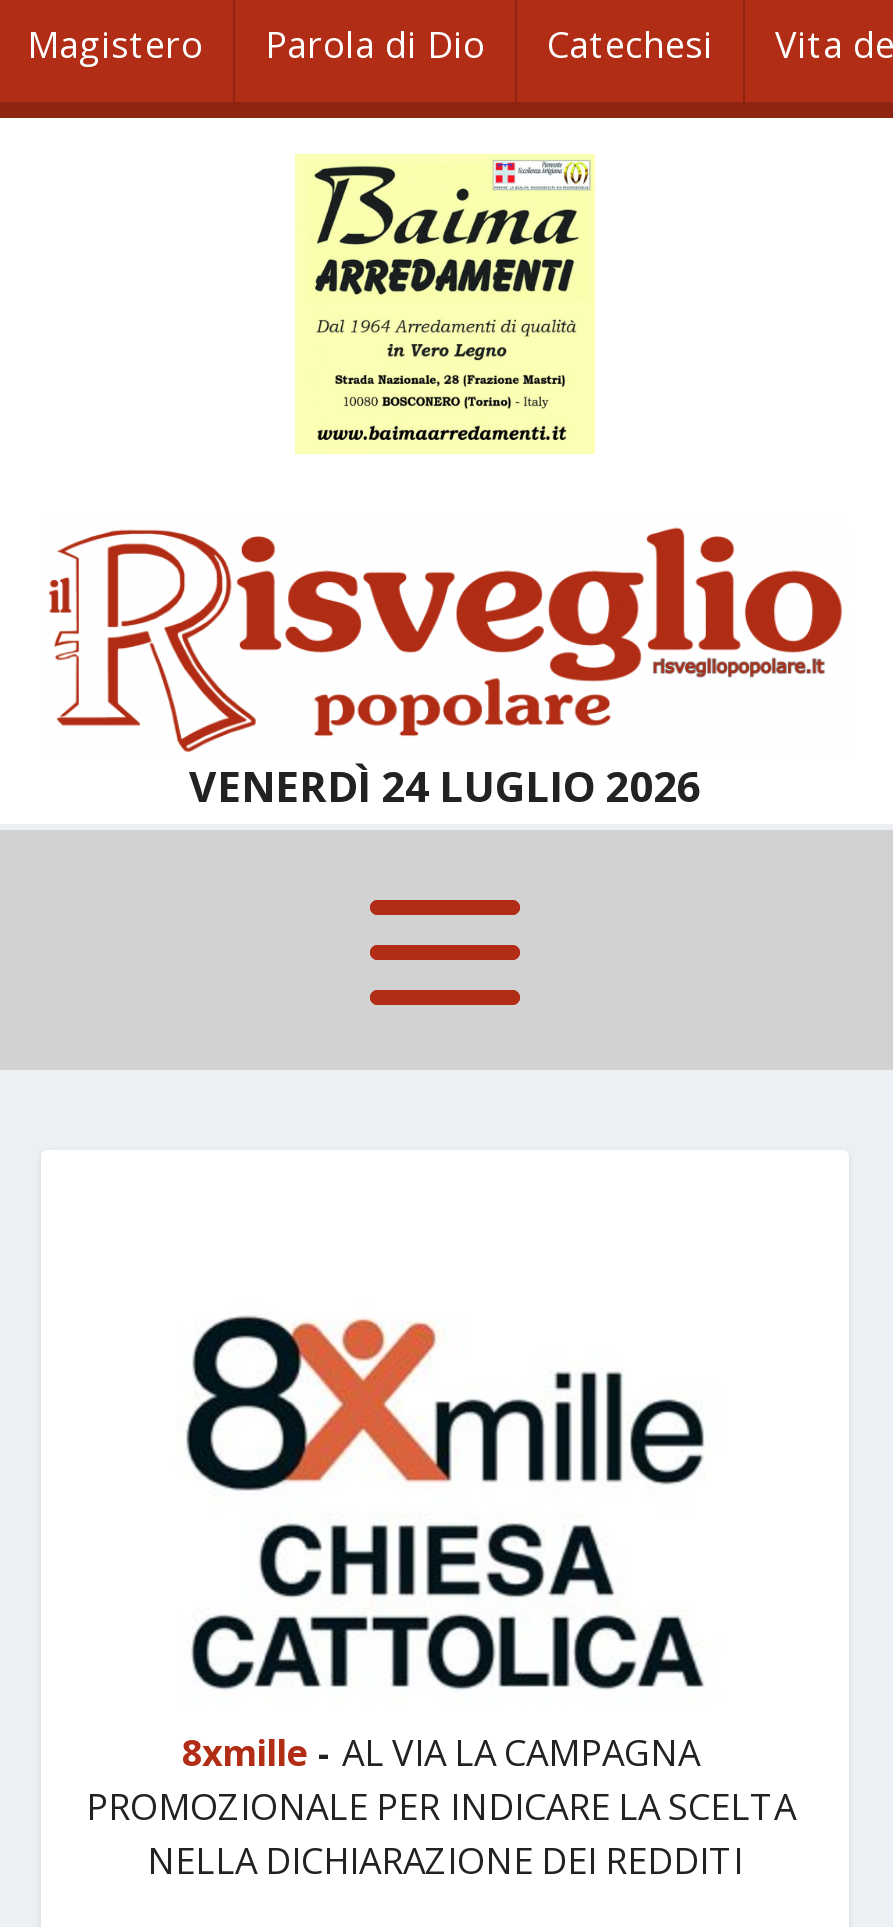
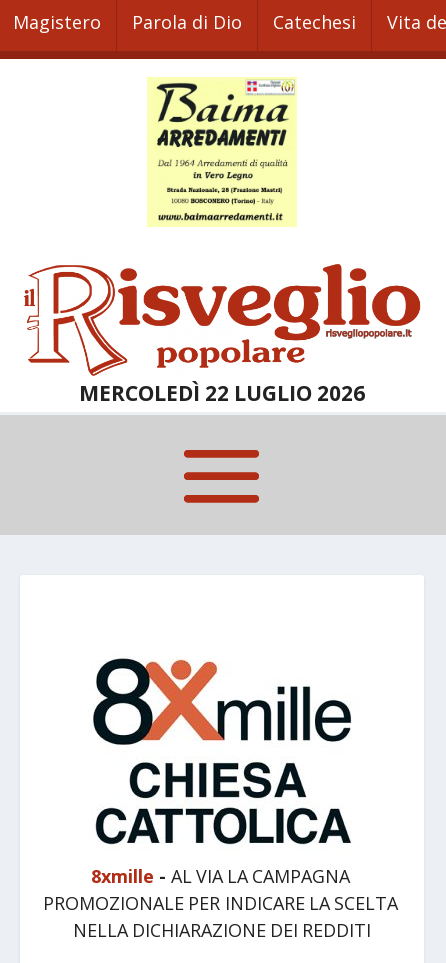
- VENERDÌ 24 LUGLIO 2026
+ MERCOLEDÌ 22 LUGLIO 2026
